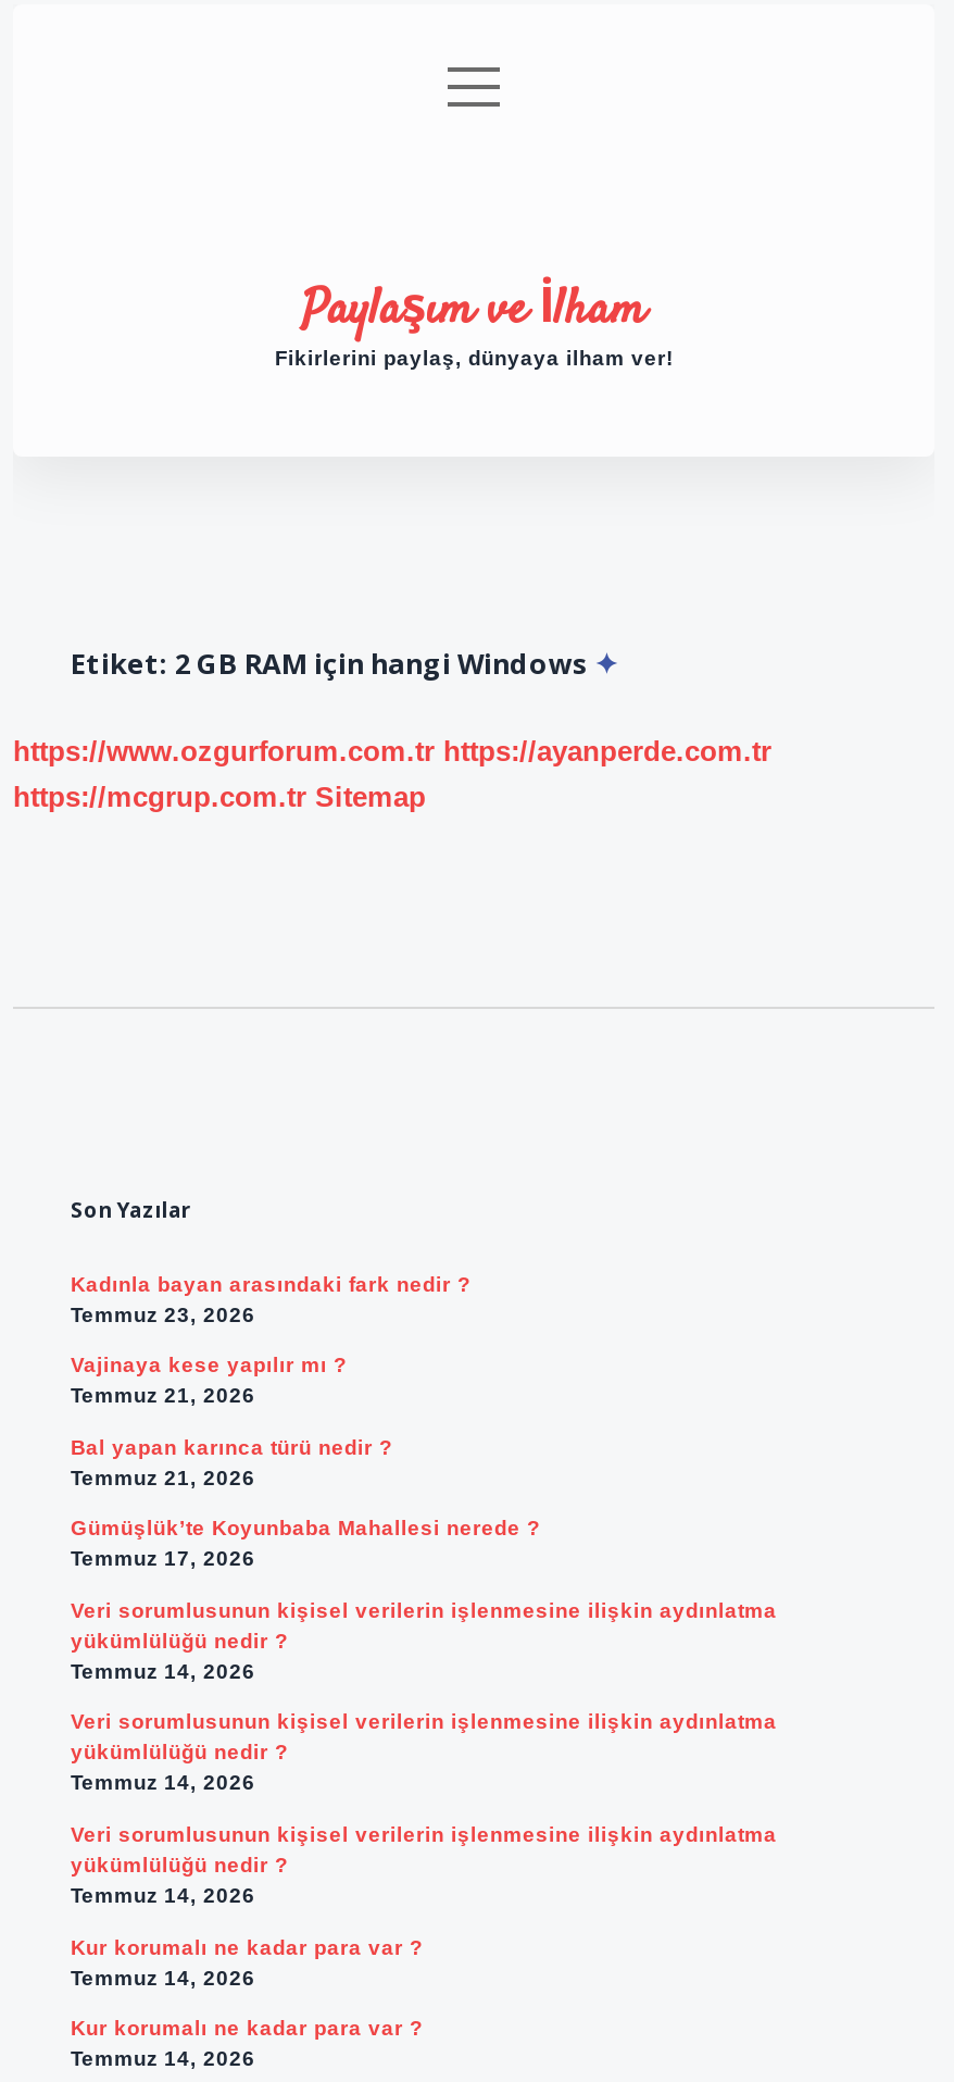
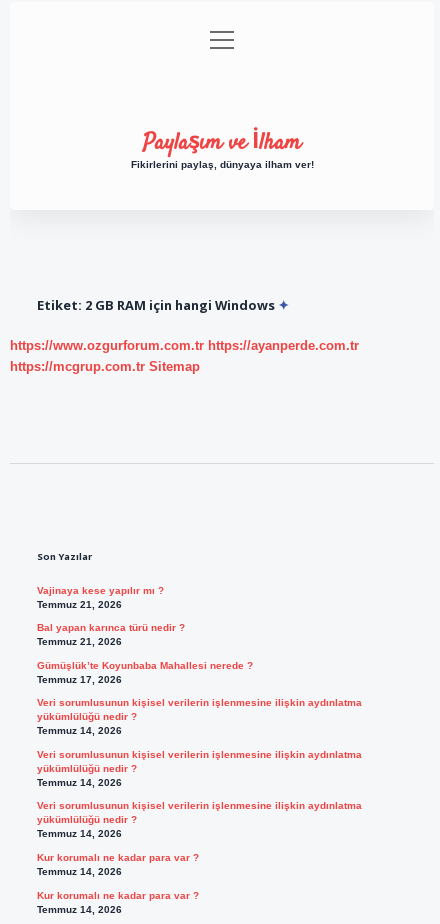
- Kadınla bayan arasındaki fark nedir ?
- Temmuz 23, 2026
